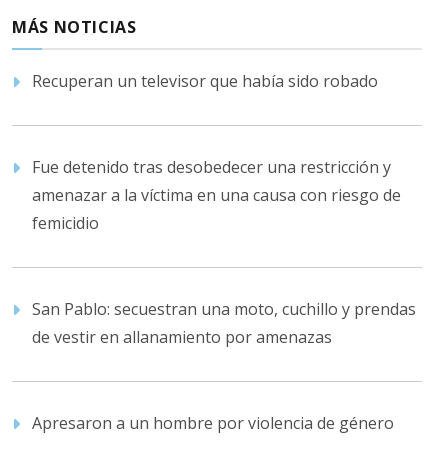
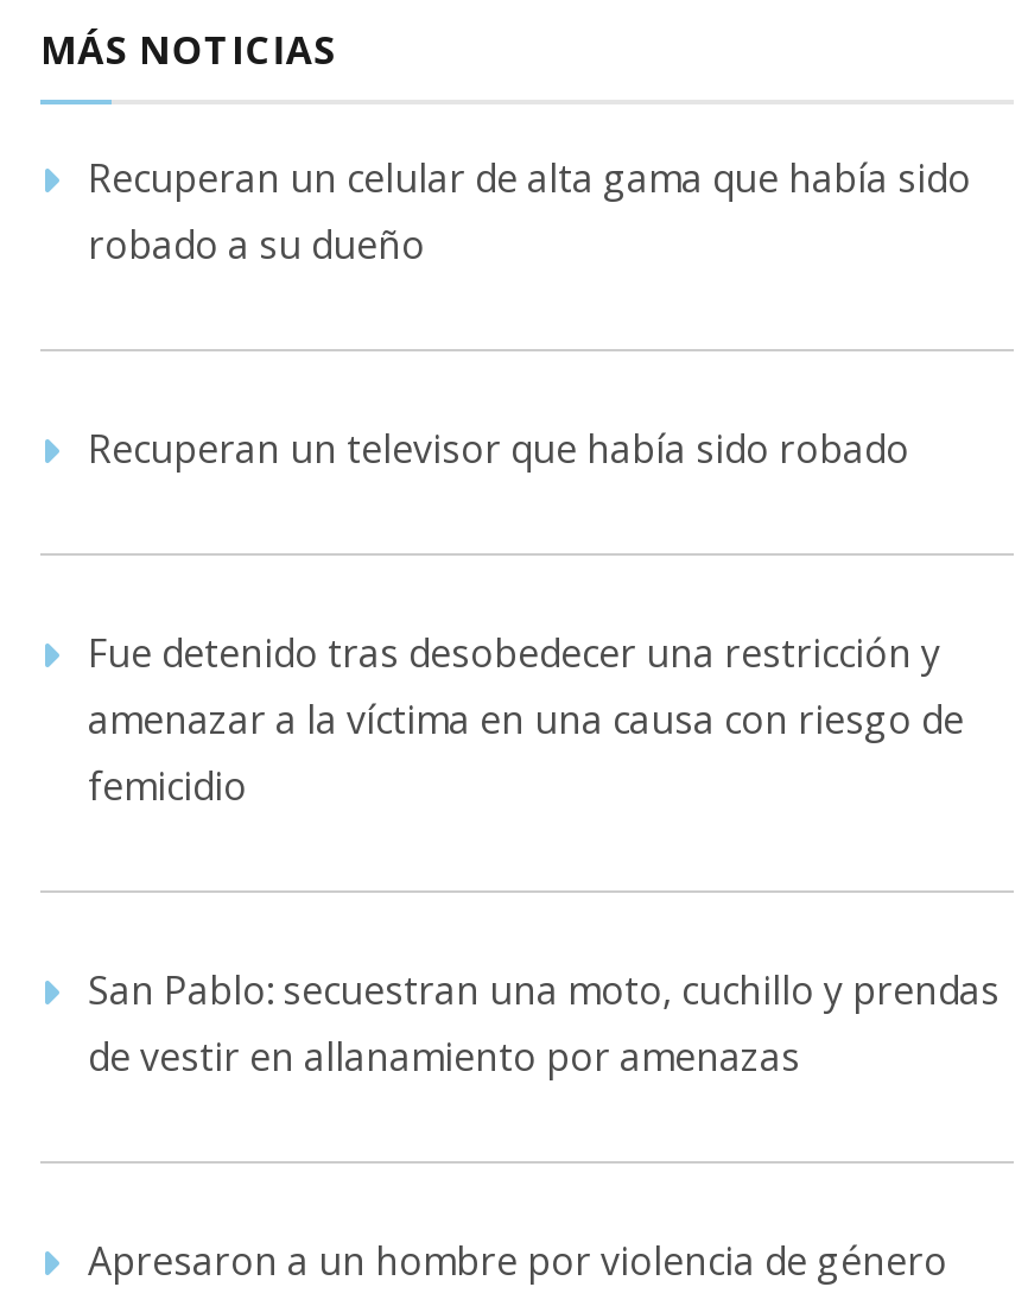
+ Recuperan un celular de alta gama que había sido
+ robado a su dueño
